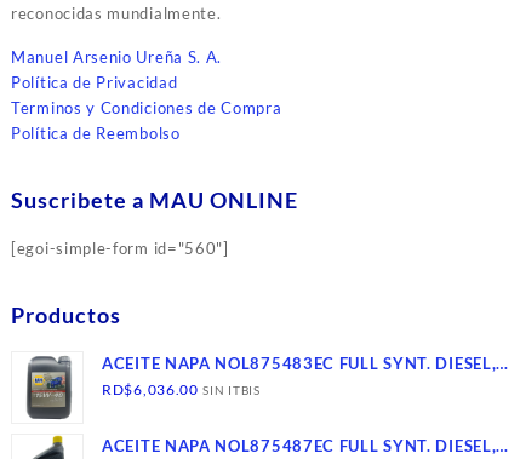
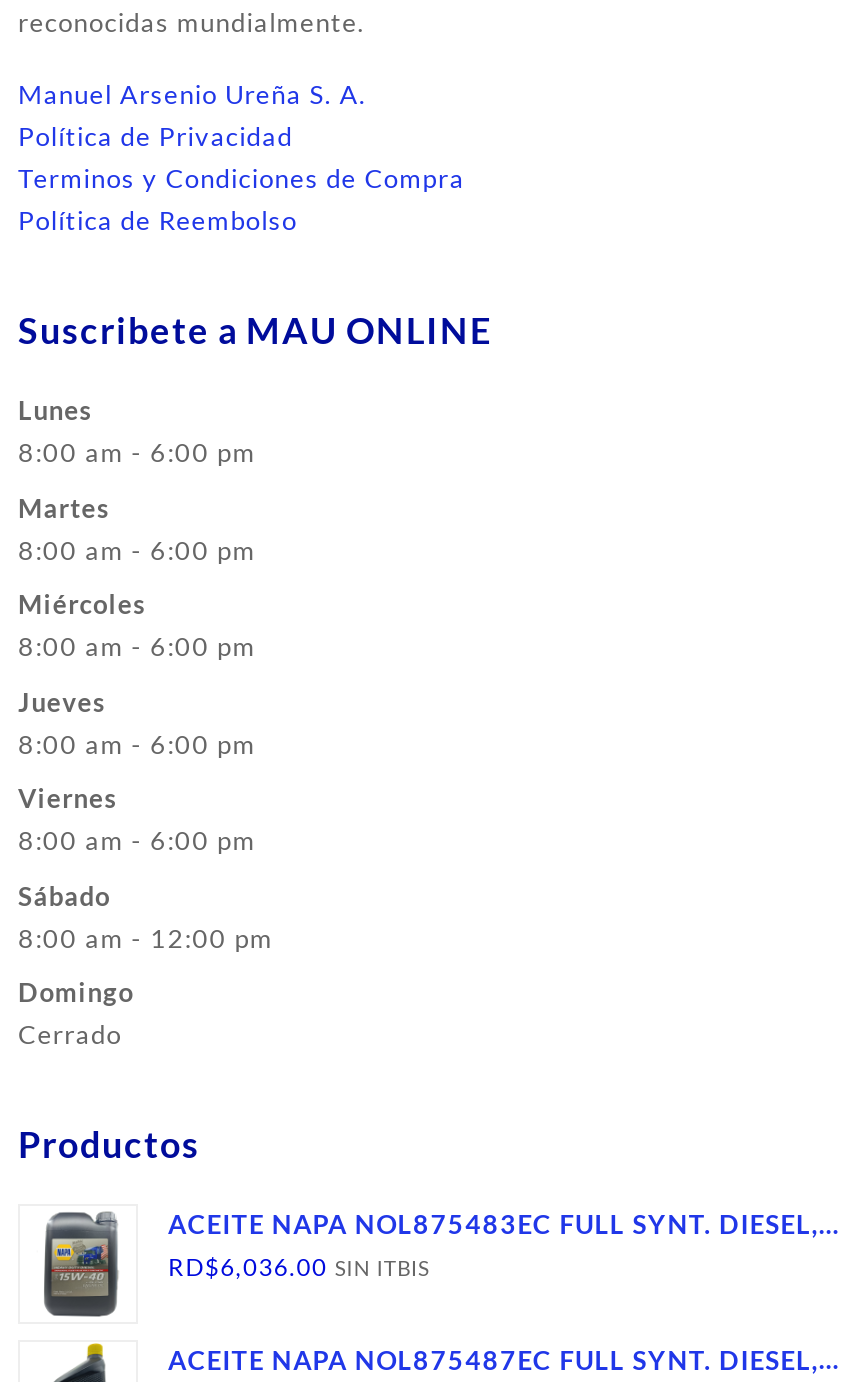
- [egoi-simple-form id="560"]
+ Lunes
+ 8:00 am - 6:00 pm
+ Martes
+ 8:00 am - 6:00 pm
+ Miércoles
+ 8:00 am - 6:00 pm
+ Jueves
+ 8:00 am - 6:00 pm
+ Viernes
+ 8:00 am - 6:00 pm
+ Sábado
+ 8:00 am - 12:00 pm
+ Domingo
+ Cerrado
